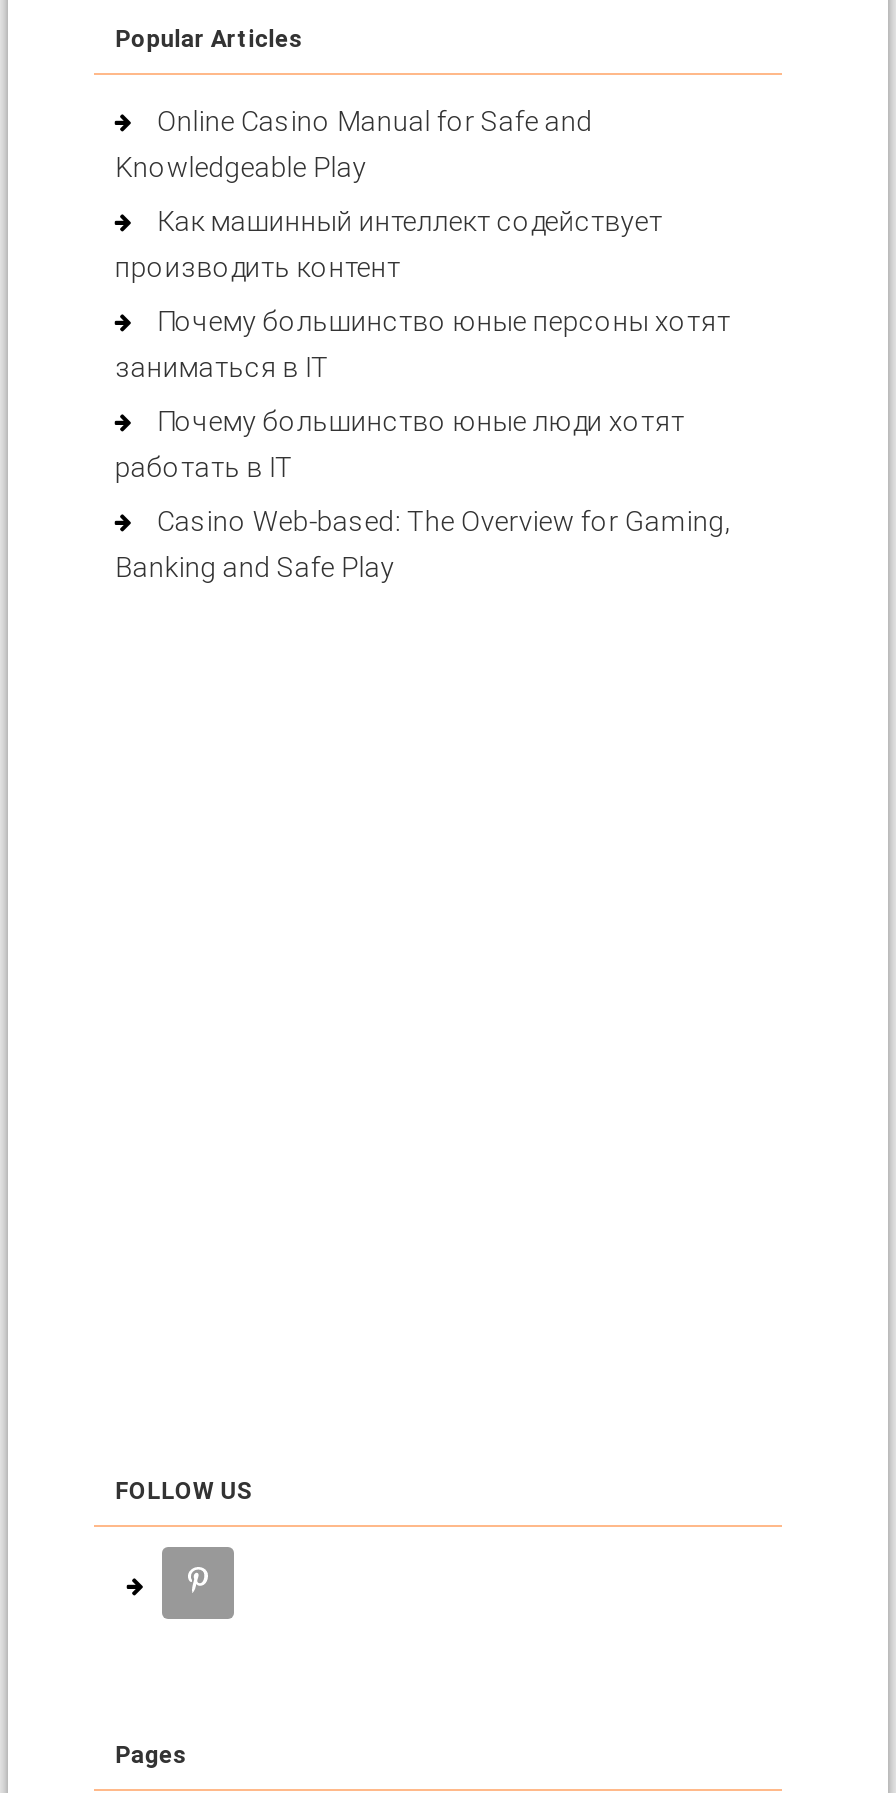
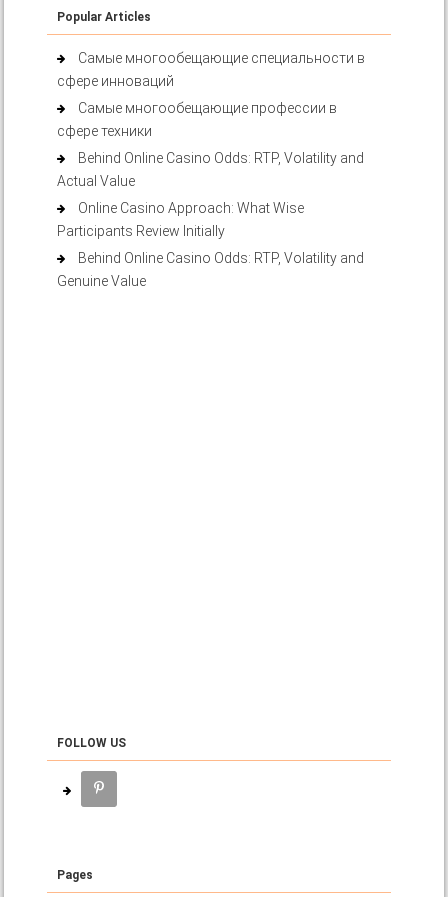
- Online Casino Manual for Safe and
- Knowledgeable Play
+ Самые многообещающие специальности в
+ сфере инноваций

- Как машинный интеллект содействует
- производить контент
+ Самые многообещающие профессии в
+ сфере техники

- Почему большинство юные персоны хотят
- заниматься в IT
+ Behind Online Casino Odds: RTP, Volatility and
+ Actual Value

- Почему большинство юные люди хотят
- работать в IT
+ Online Casino Approach: What Wise
+ Participants Review Initially

- Casino Web-based: The Overview for Gaming,
- Banking and Safe Play
+ Behind Online Casino Odds: RTP, Volatility and
+ Genuine Value
